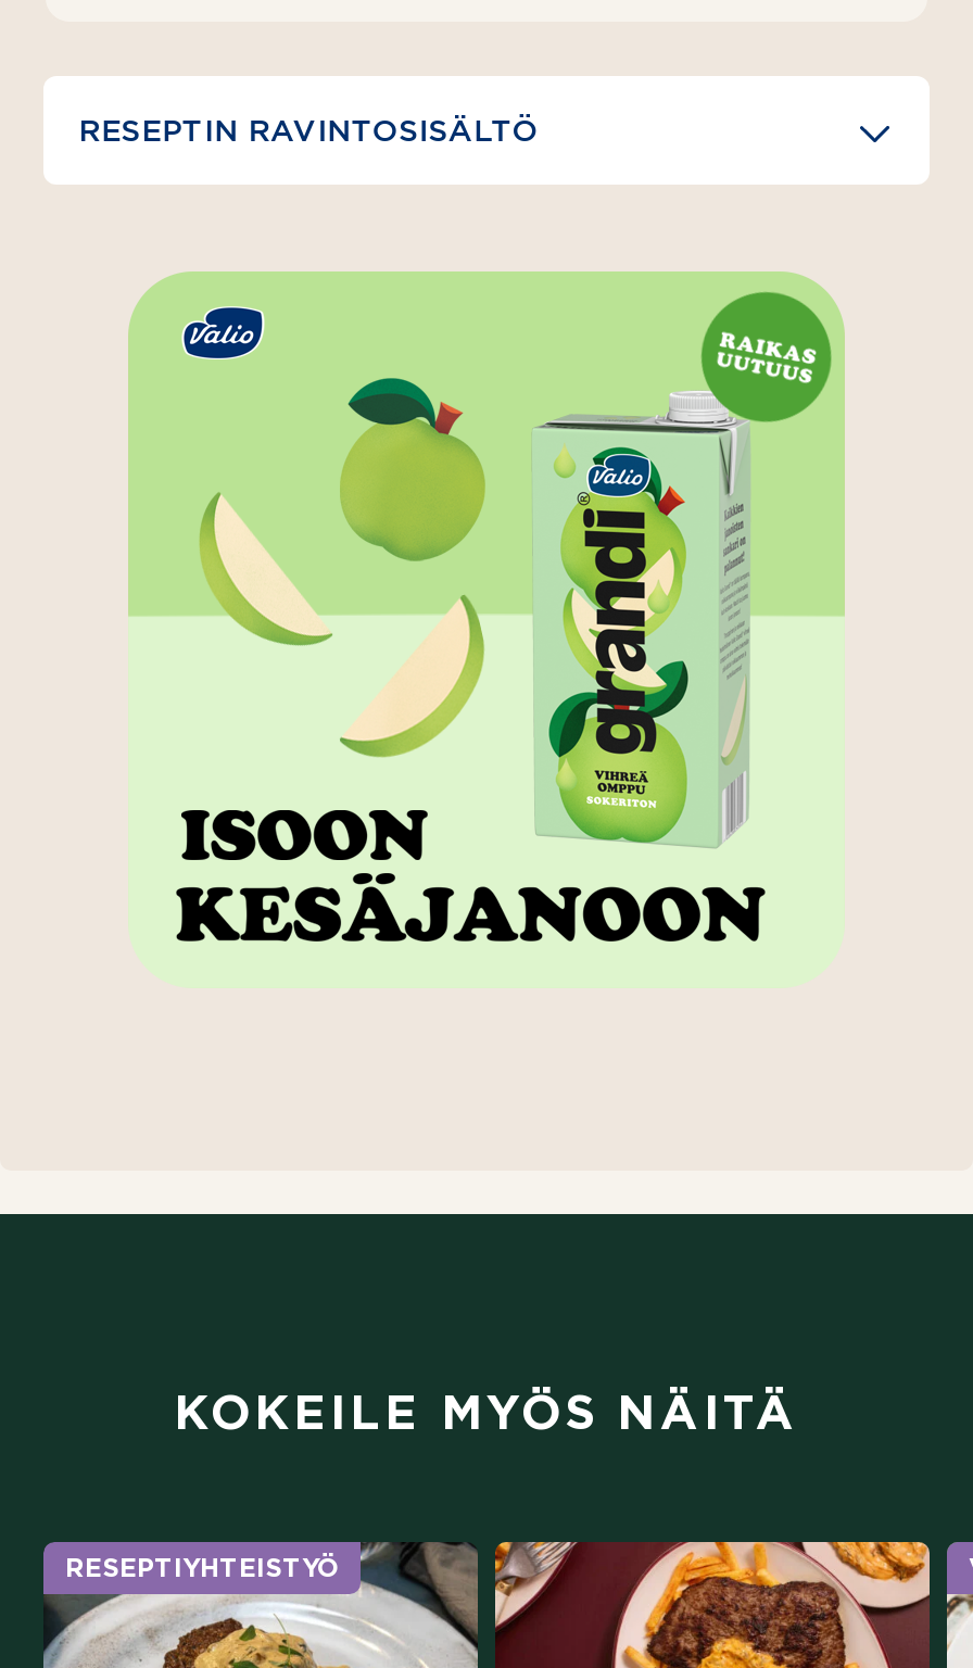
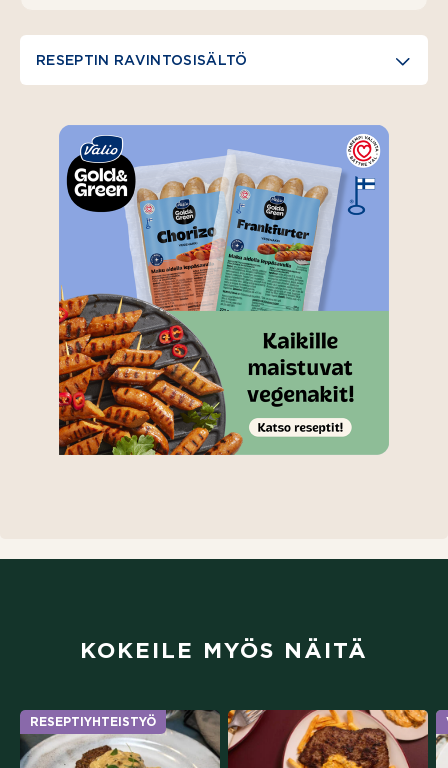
- [image]
+ [image]
